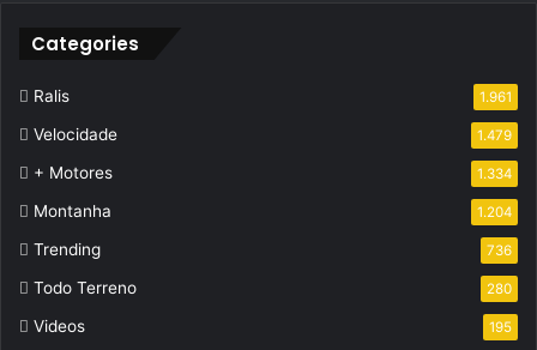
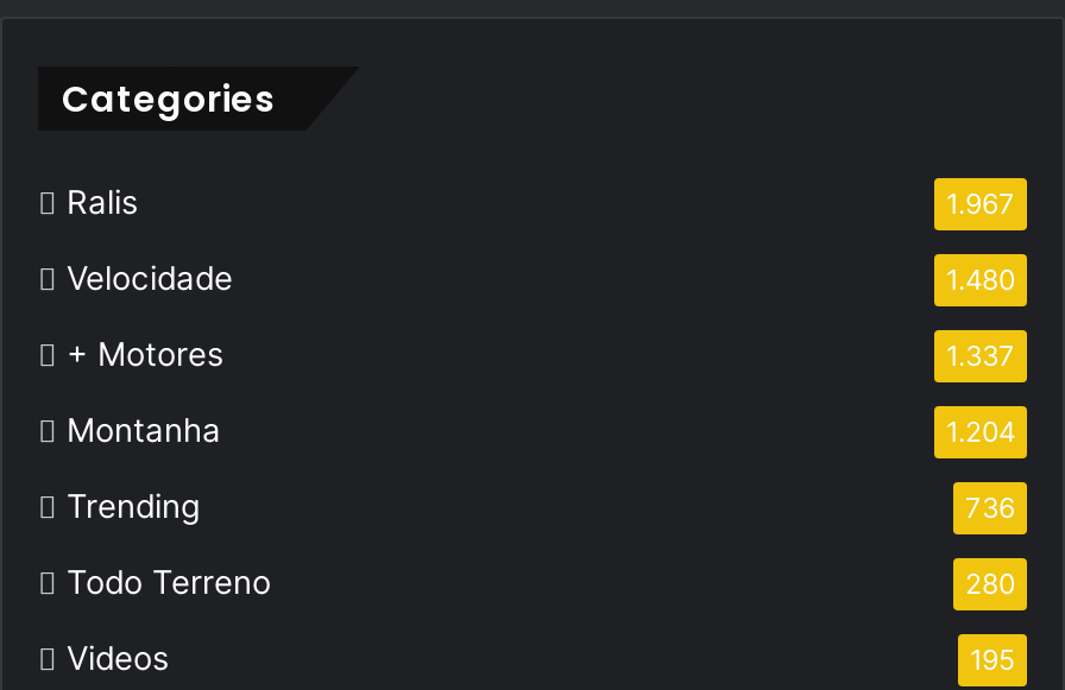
- 1.961
+ 1.967

- 1.479
+ 1.480

- 1.334
+ 1.337
